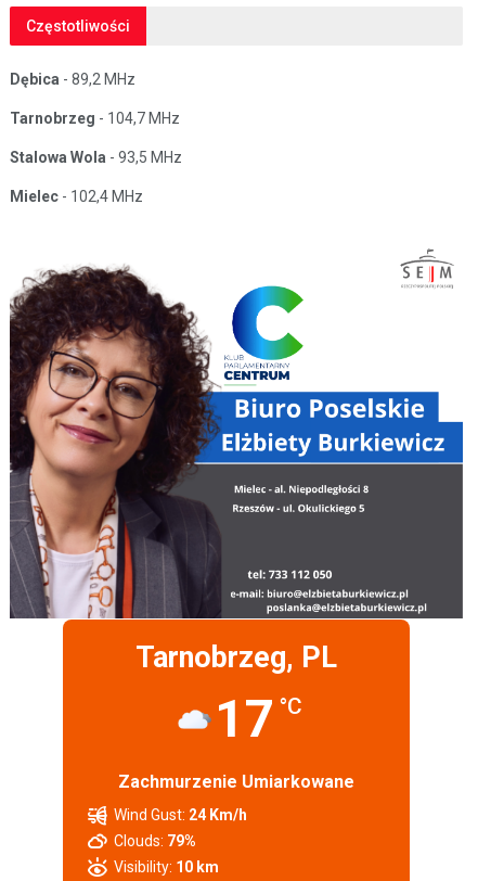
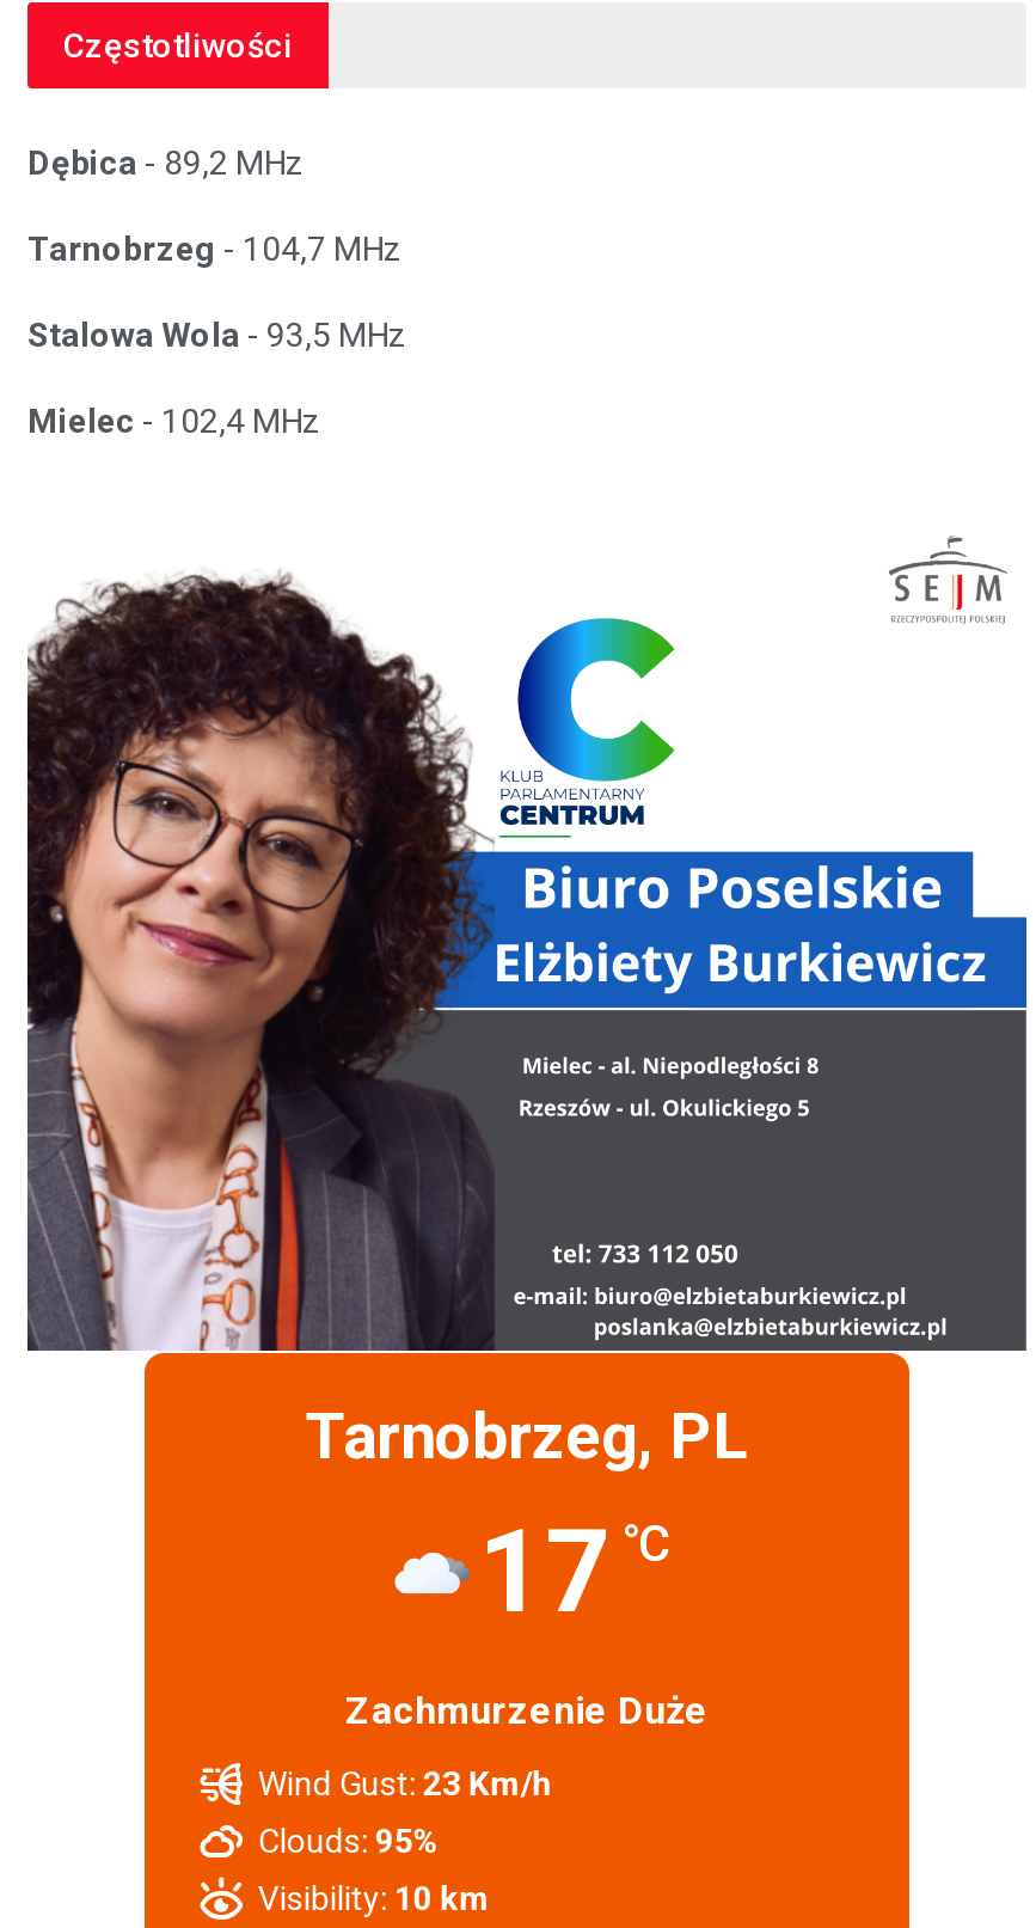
- Zachmurzenie Umiarkowane
+ Zachmurzenie Duże

- Wind Gust: 24 Km/h
+ Wind Gust: 23 Km/h

- Clouds: 79%
+ Clouds: 95%
